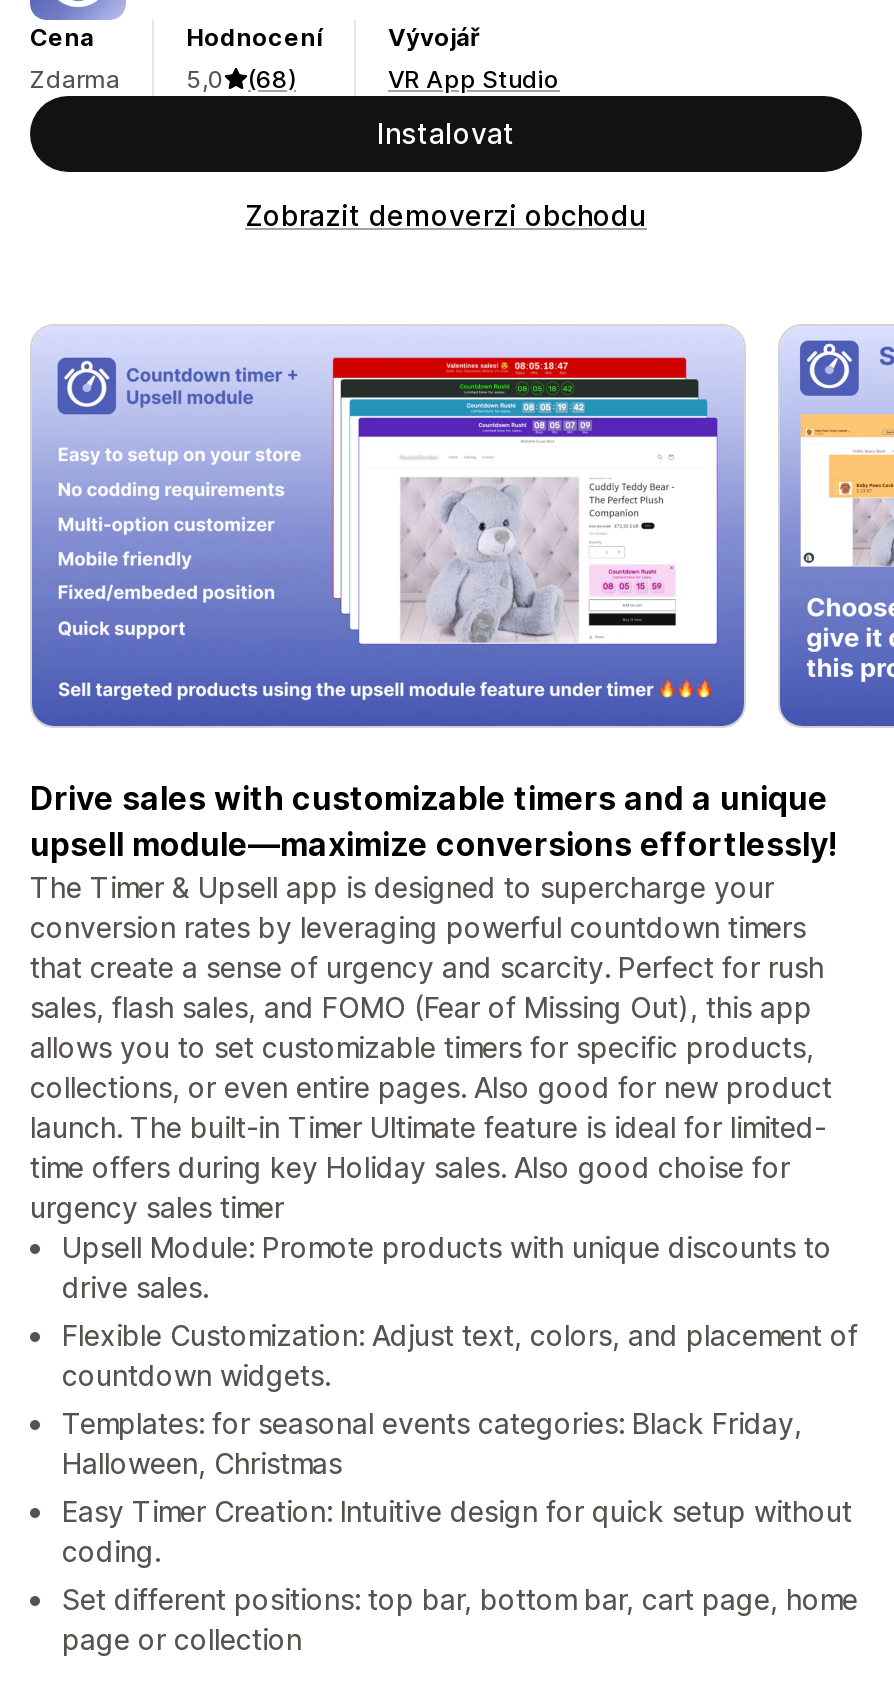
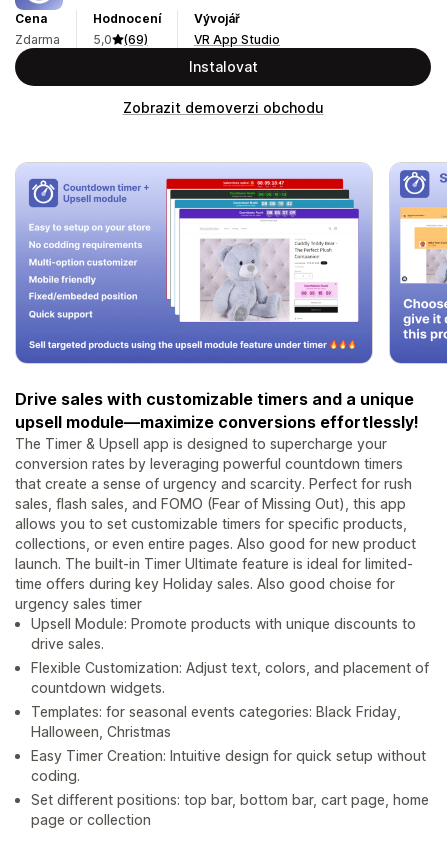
- 5,0 (68)
+ 5,0 (69)
